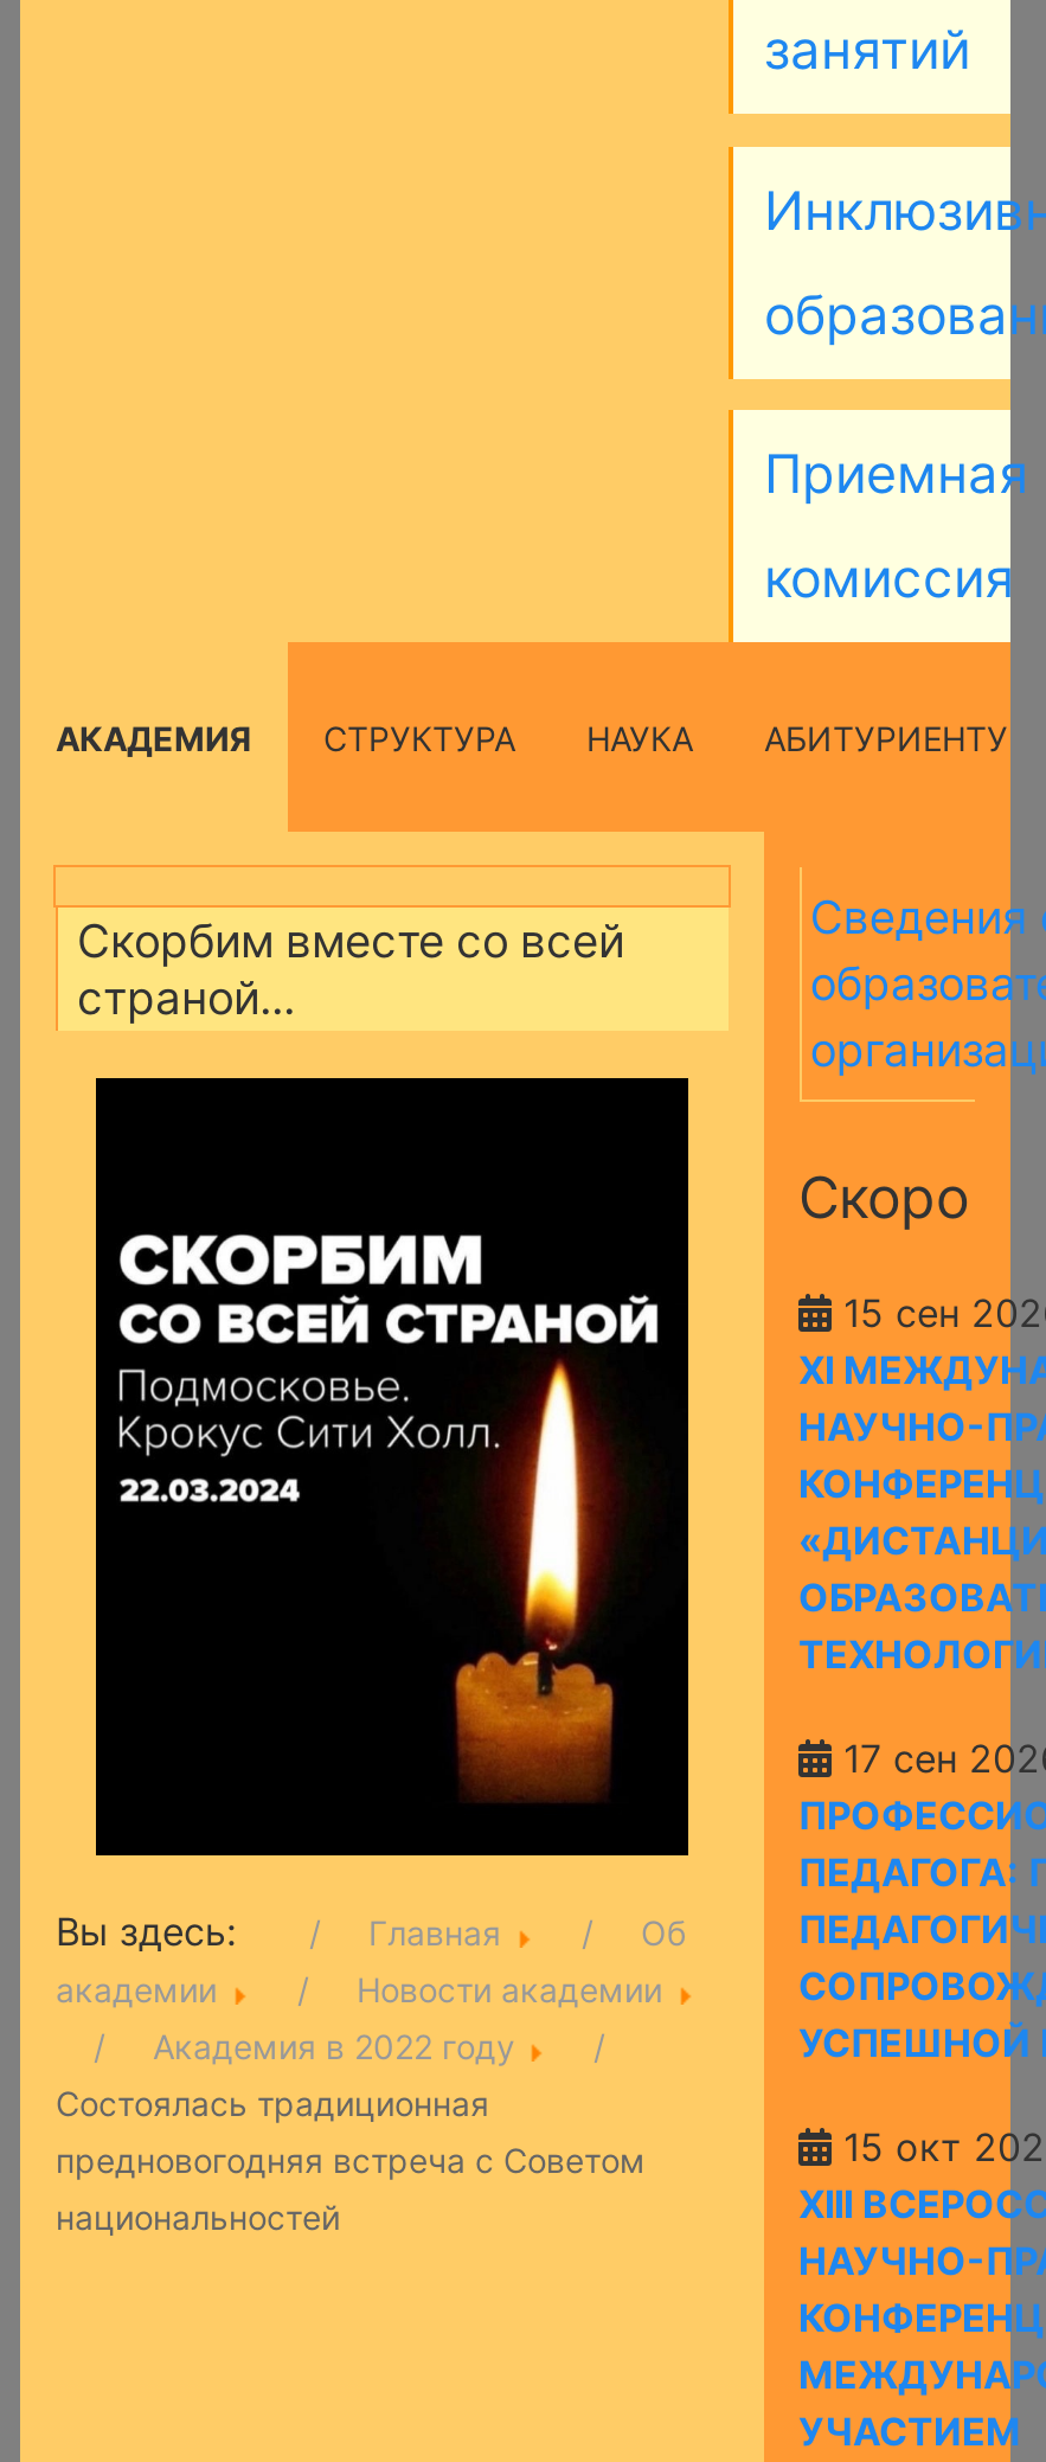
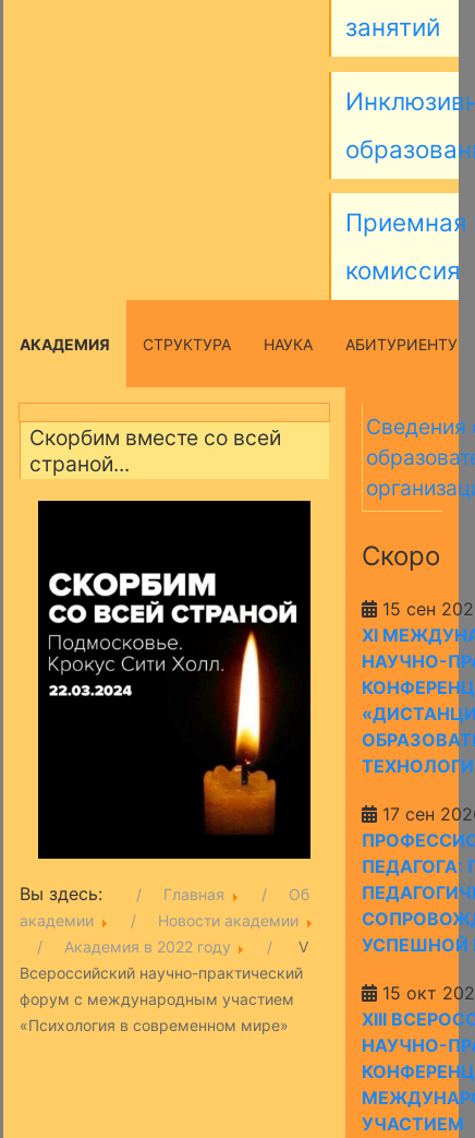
- Состоялась традиционная
- предновогодняя встреча с Советом
- национальностей
+ V
+ Всероссийский научно-практический
+ форум с международным участием
+ «Психология в современном мире»
